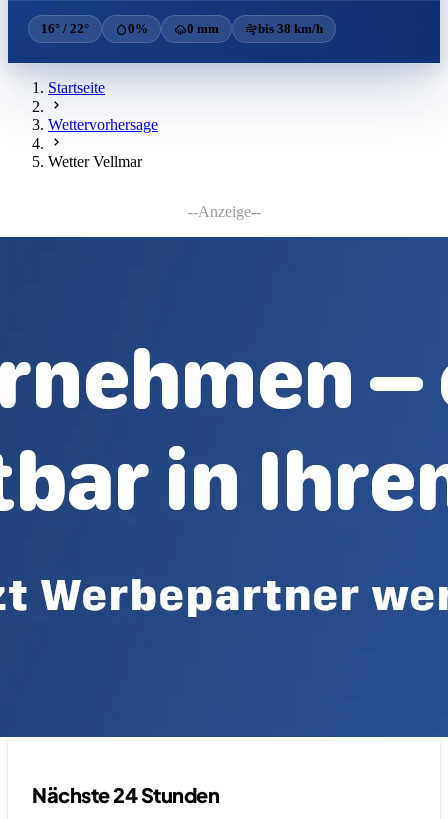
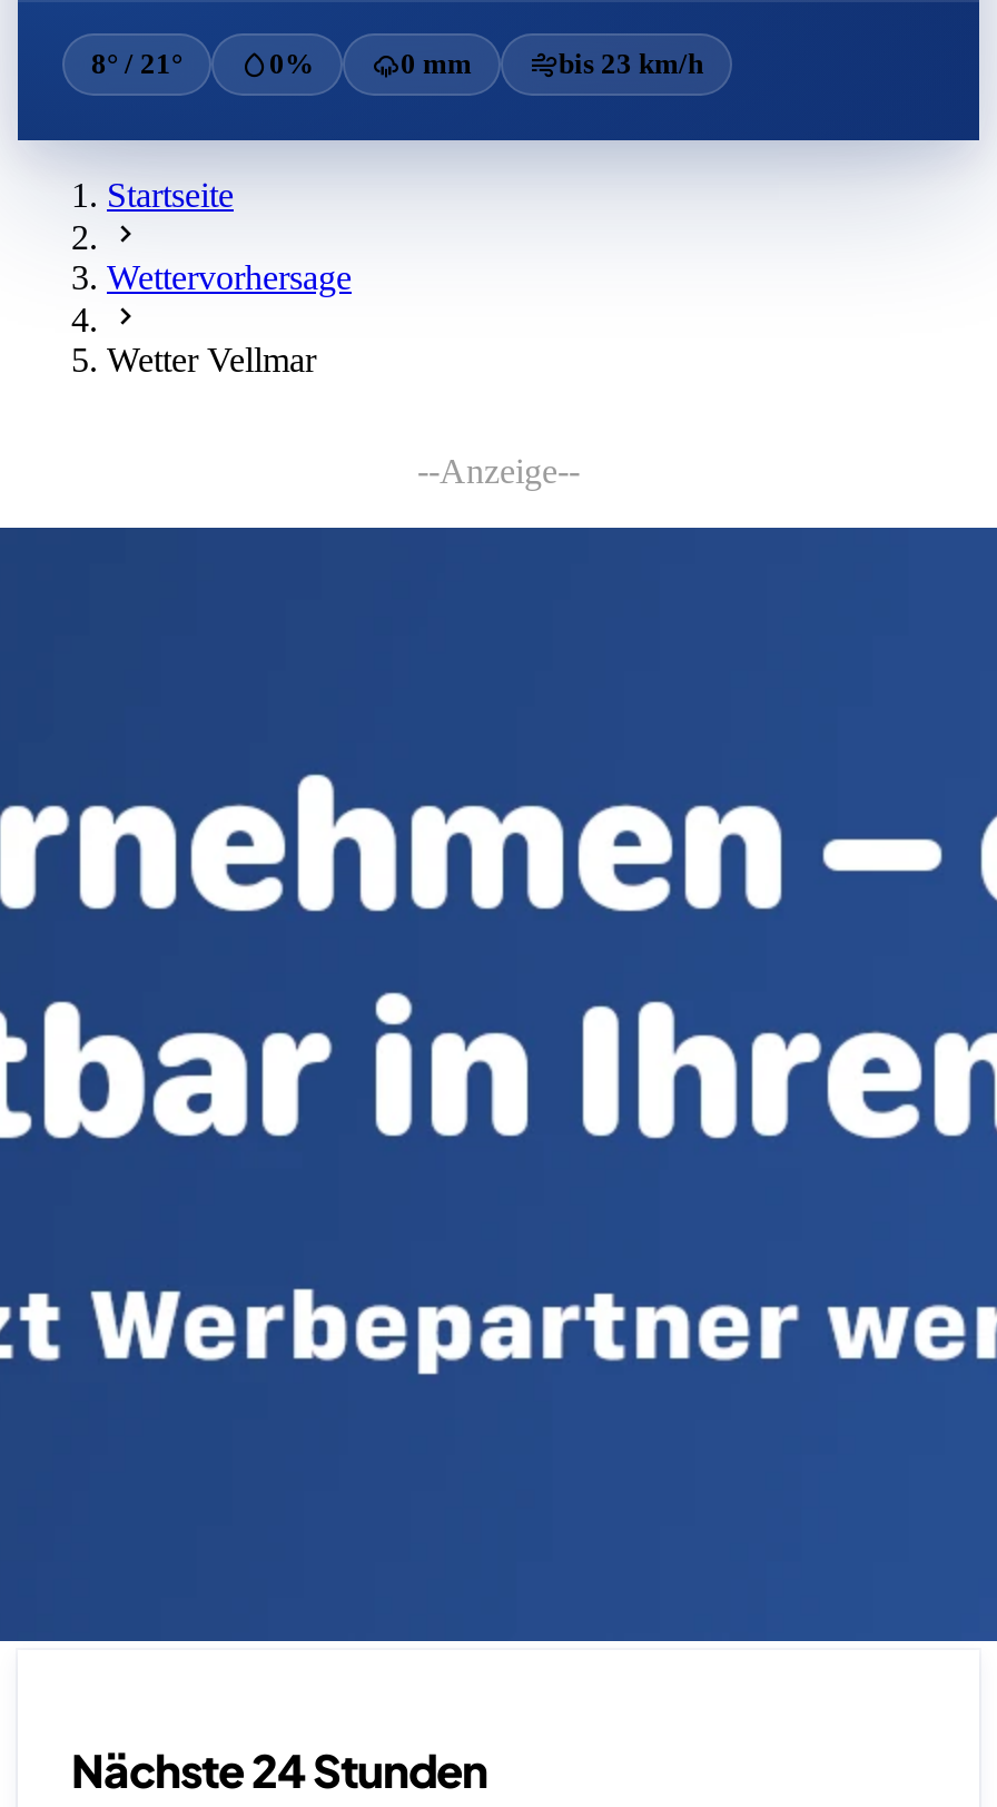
- 16° / 22°
+ 8° / 21°

- bis 38 km/h
+ bis 23 km/h
